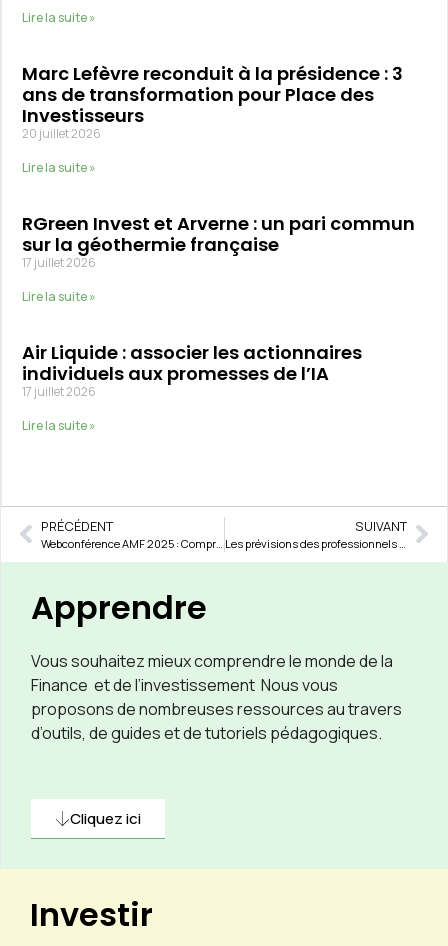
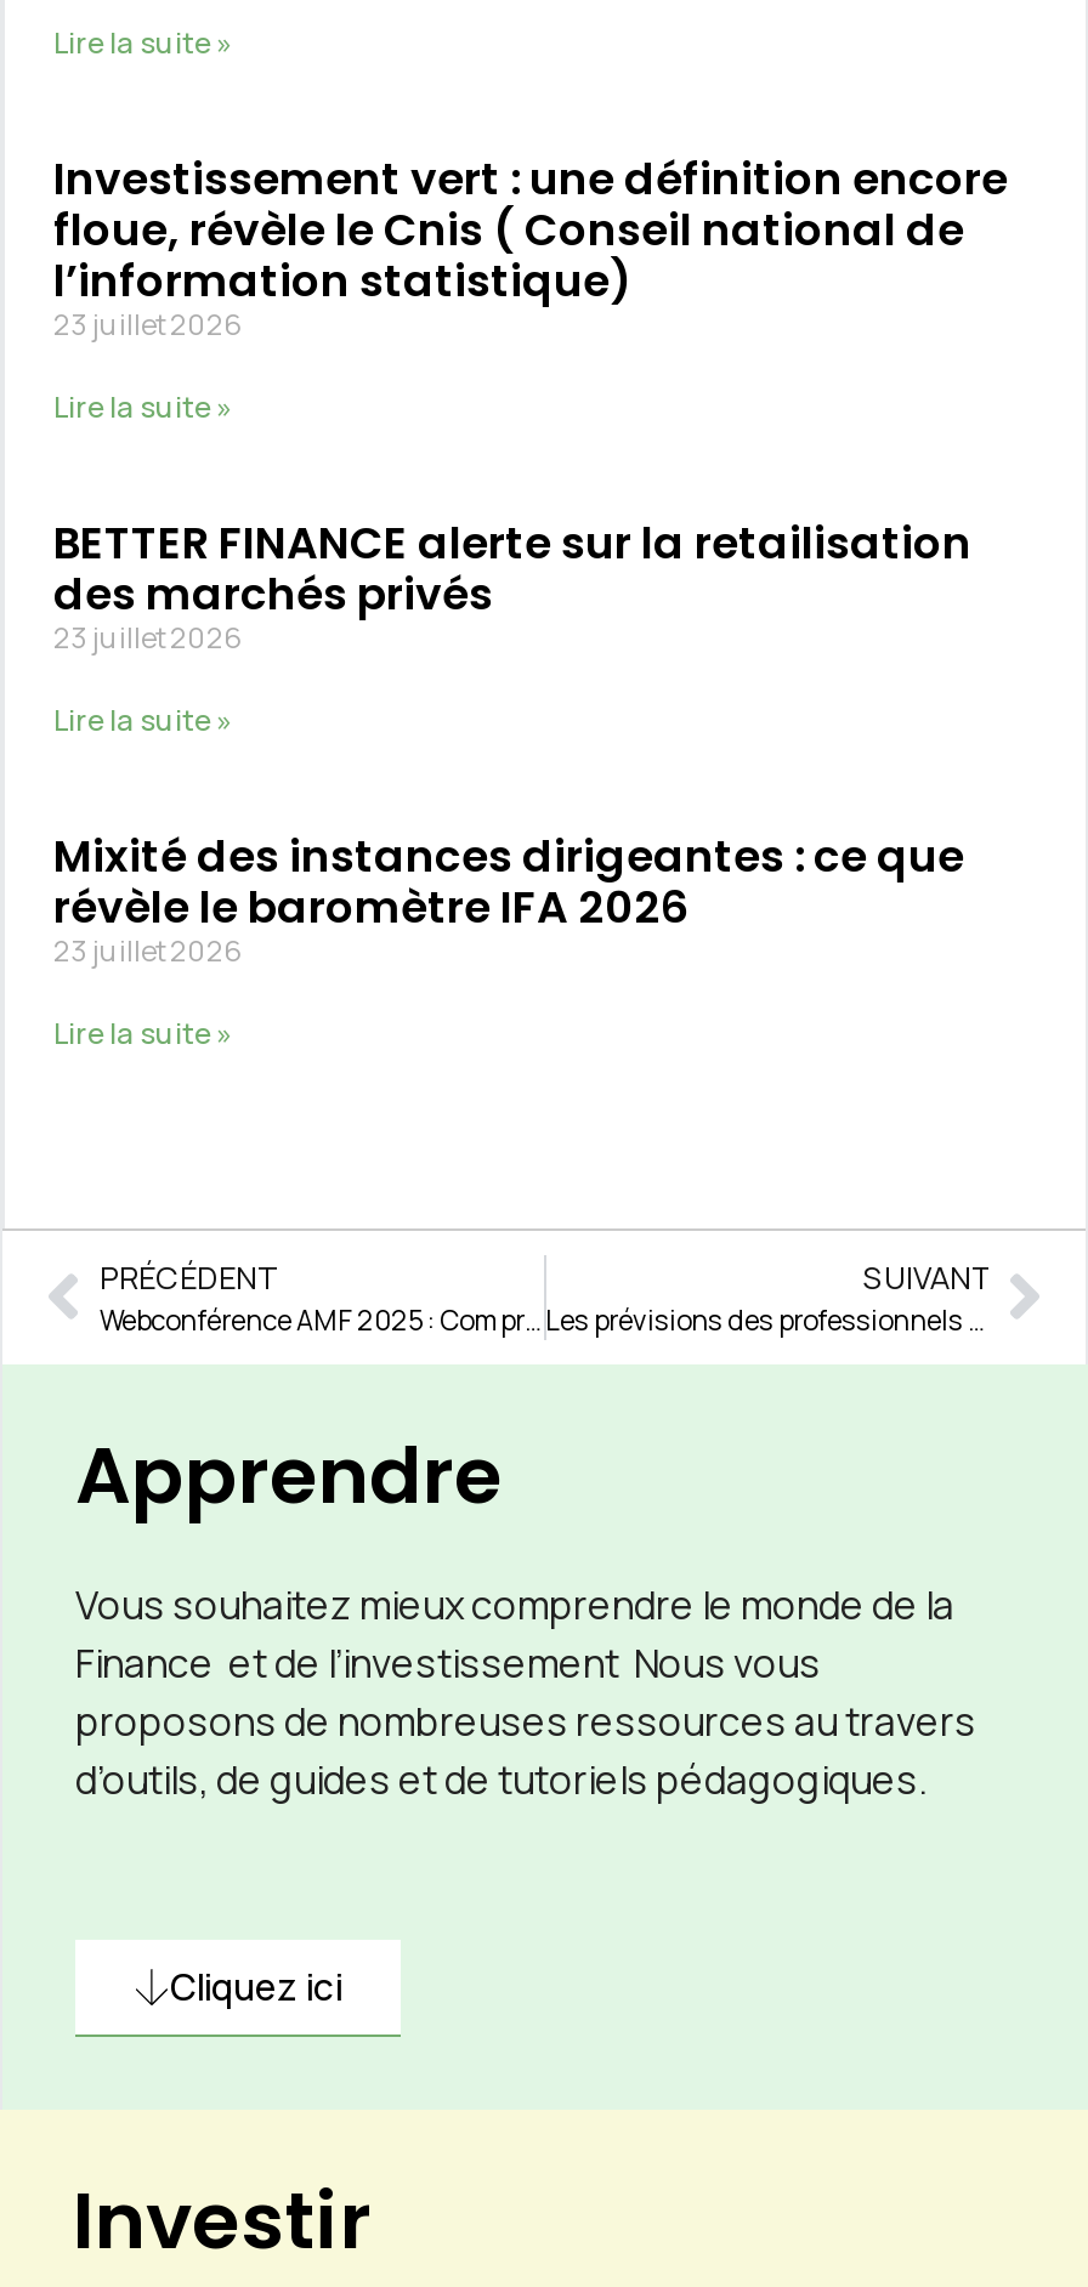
- Marc Lefèvre reconduit à la présidence : 3
- ans de transformation pour Place des
- Investisseurs
- 20 juillet 2026
+ Investissement vert : une définition encore
+ floue, révèle le Cnis ( Conseil national de
+ l’information statistique)
+ 23 juillet 2026

- RGreen Invest et Arverne : un pari commun
- sur la géothermie française
- 17 juillet 2026
+ BETTER FINANCE alerte sur la retailisation
+ des marchés privés
+ 23 juillet 2026

- Air Liquide : associer les actionnaires
- individuels aux promesses de l’IA
- 17 juillet 2026
+ Mixité des instances dirigeantes : ce que
+ révèle le baromètre IFA 2026
+ 23 juillet 2026
